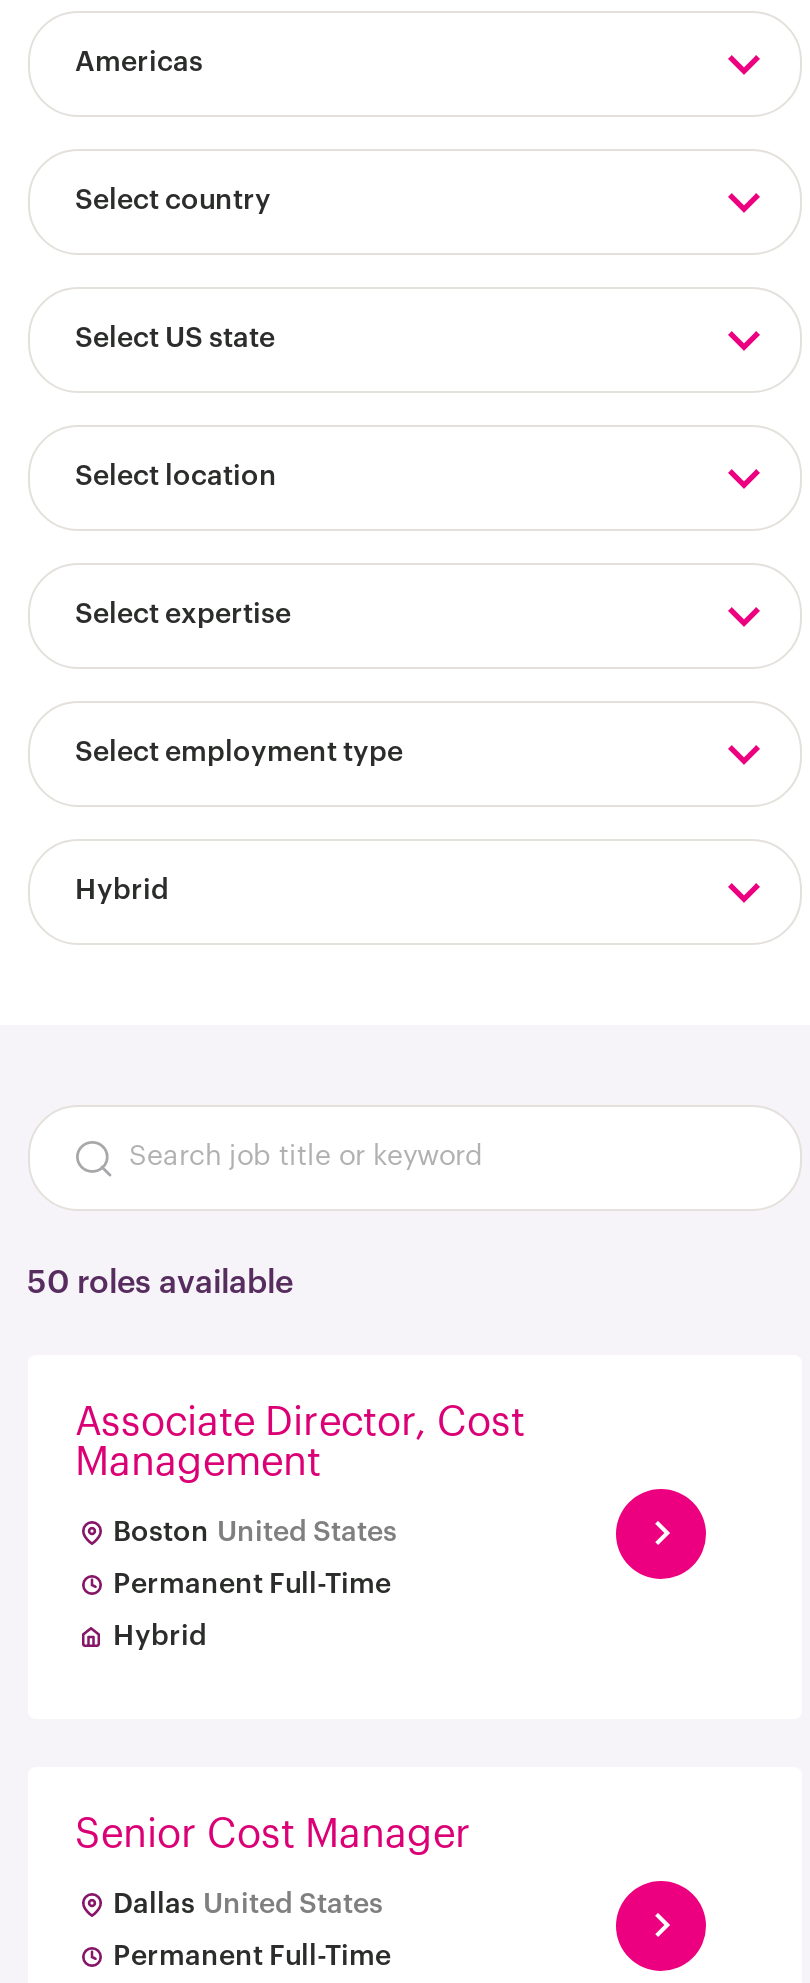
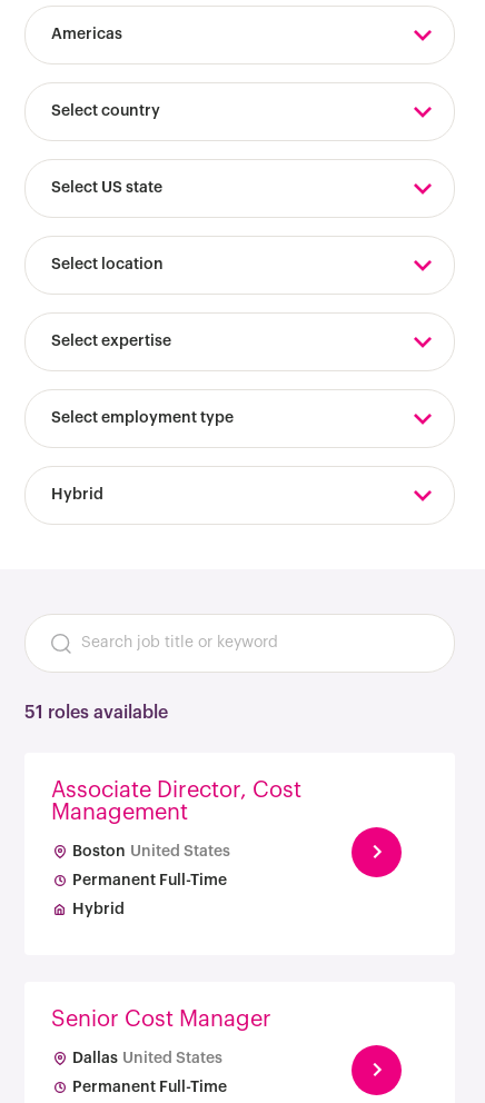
- 50 roles available
+ 51 roles available
